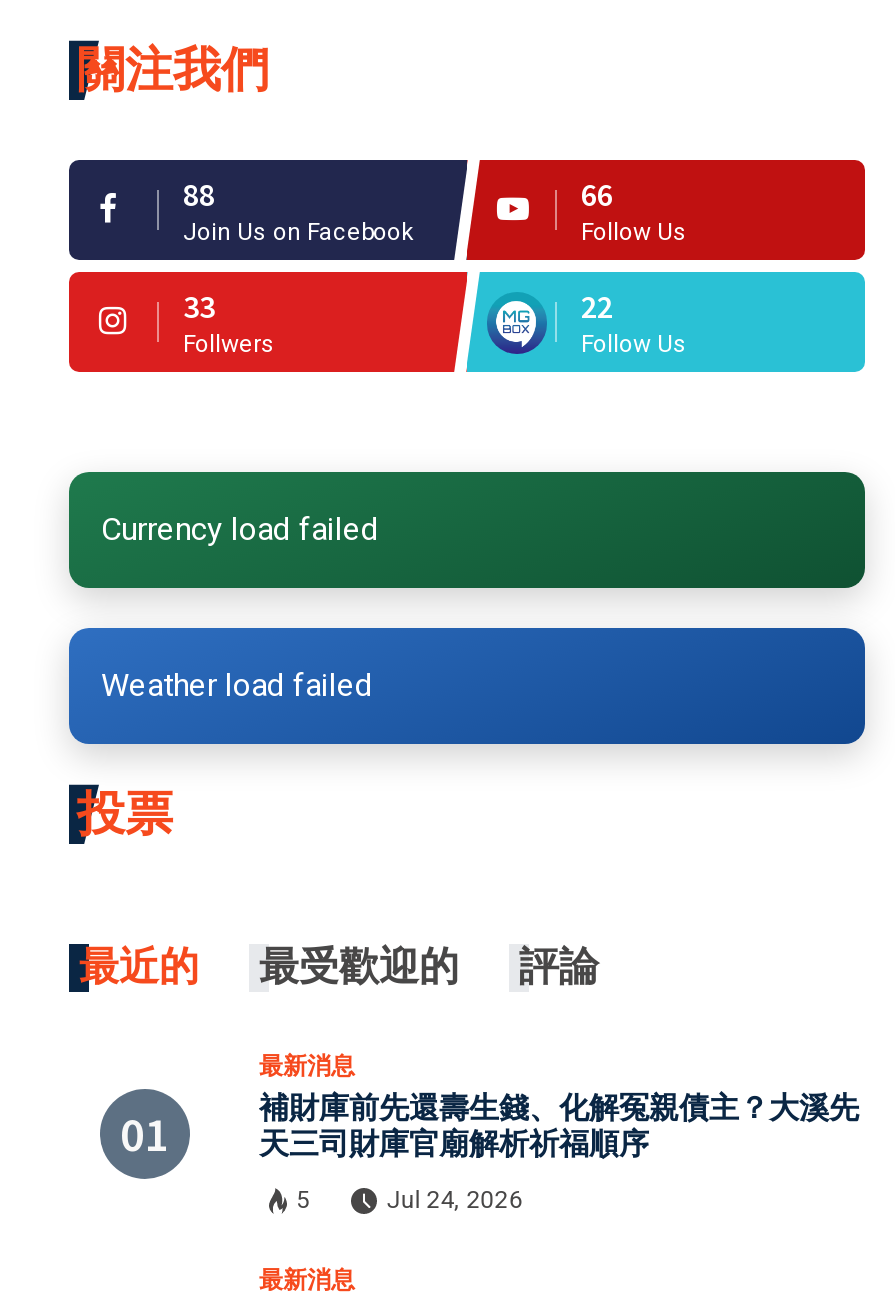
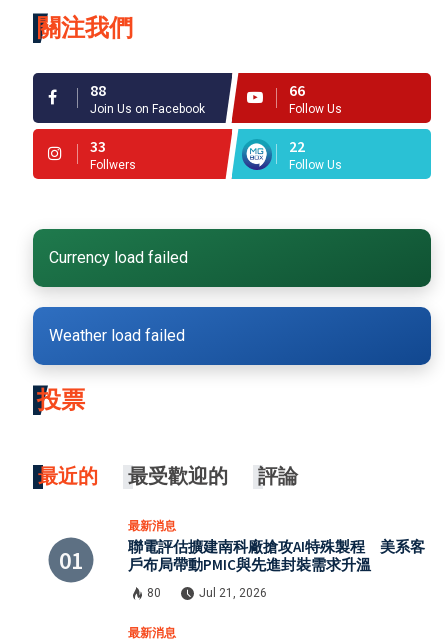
- 補財庫前先還壽生錢、化解冤親債主？大溪先
- 天三司財庫官廟解析祈福順序
+ 聯電評估擴建南科廠搶攻AI特殊製程 美系客
+ 戶布局帶動PMIC與先進封裝需求升溫

- 5
- Jul 24, 2026
+ 80
+ Jul 21, 2026
